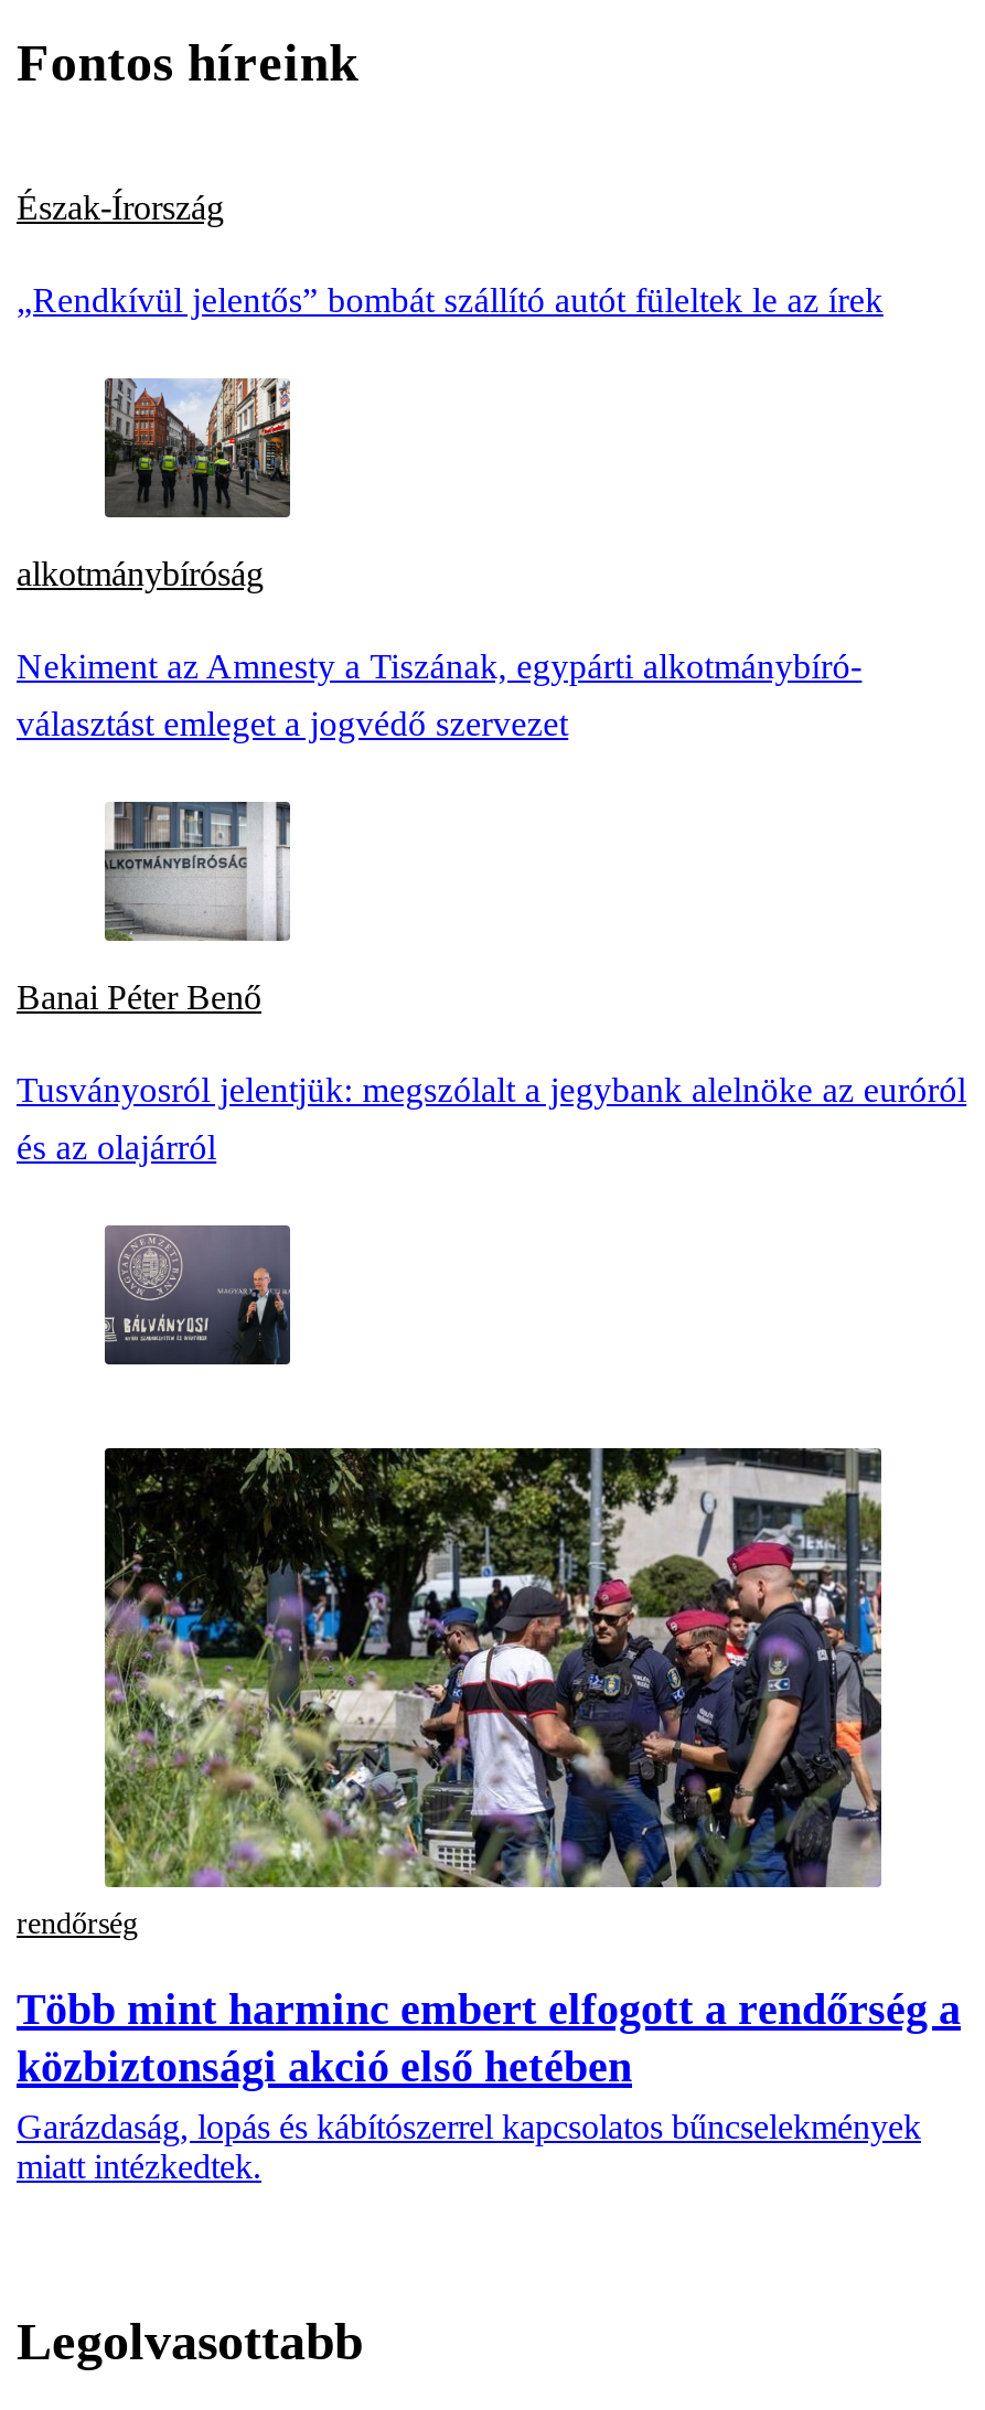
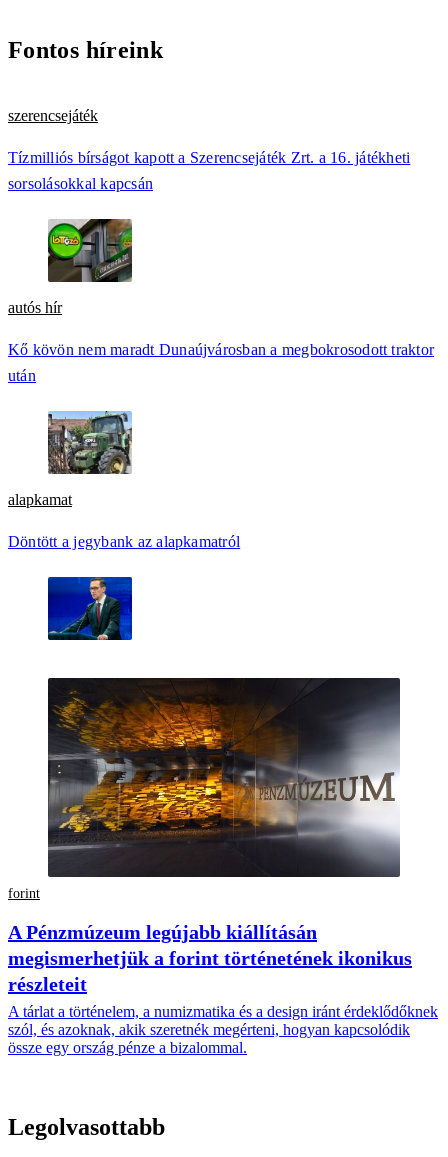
- Észak-Írország
+ szerencsejáték

- „Rendkívül jelentős” bombát szállító autót füleltek le az írek
+ Tízmilliós bírságot kapott a Szerencsejáték Zrt. a 16. játékheti

- [image]
+ [image]

- alkotmánybíróság
+ sorsolásokkal kapcsán

- Nekiment az Amnesty a Tiszának, egypárti alkotmánybíró-
+ autós hír

- választást emleget a jogvédő szervezet
+ Kő kövön nem maradt Dunaújvárosban a megbokrosodott traktor

- [image]
+ [image]

- Banai Péter Benő
+ után

- Tusványosról jelentjük: megszólalt a jegybank alelnöke az euróról
+ alapkamat

- és az olajárról
+ Döntött a jegybank az alapkamatról

- [image]
+ [image]

- [image]
- rendőrség
+ [image]
+ forint

- Több mint harminc embert elfogott a rendőrség a
- közbiztonsági akció első hetében
- Garázdaság, lopás és kábítószerrel kapcsolatos bűncselekmények
- miatt intézkedtek.
+ A Pénzmúzeum legújabb kiállításán
+ megismerhetjük a forint történetének ikonikus
+ részleteit
+ A tárlat a történelem, a numizmatika és a design iránt érdeklődőknek
+ szól, és azoknak, akik szeretnék megérteni, hogyan kapcsolódik
+ össze egy ország pénze a bizalommal.
